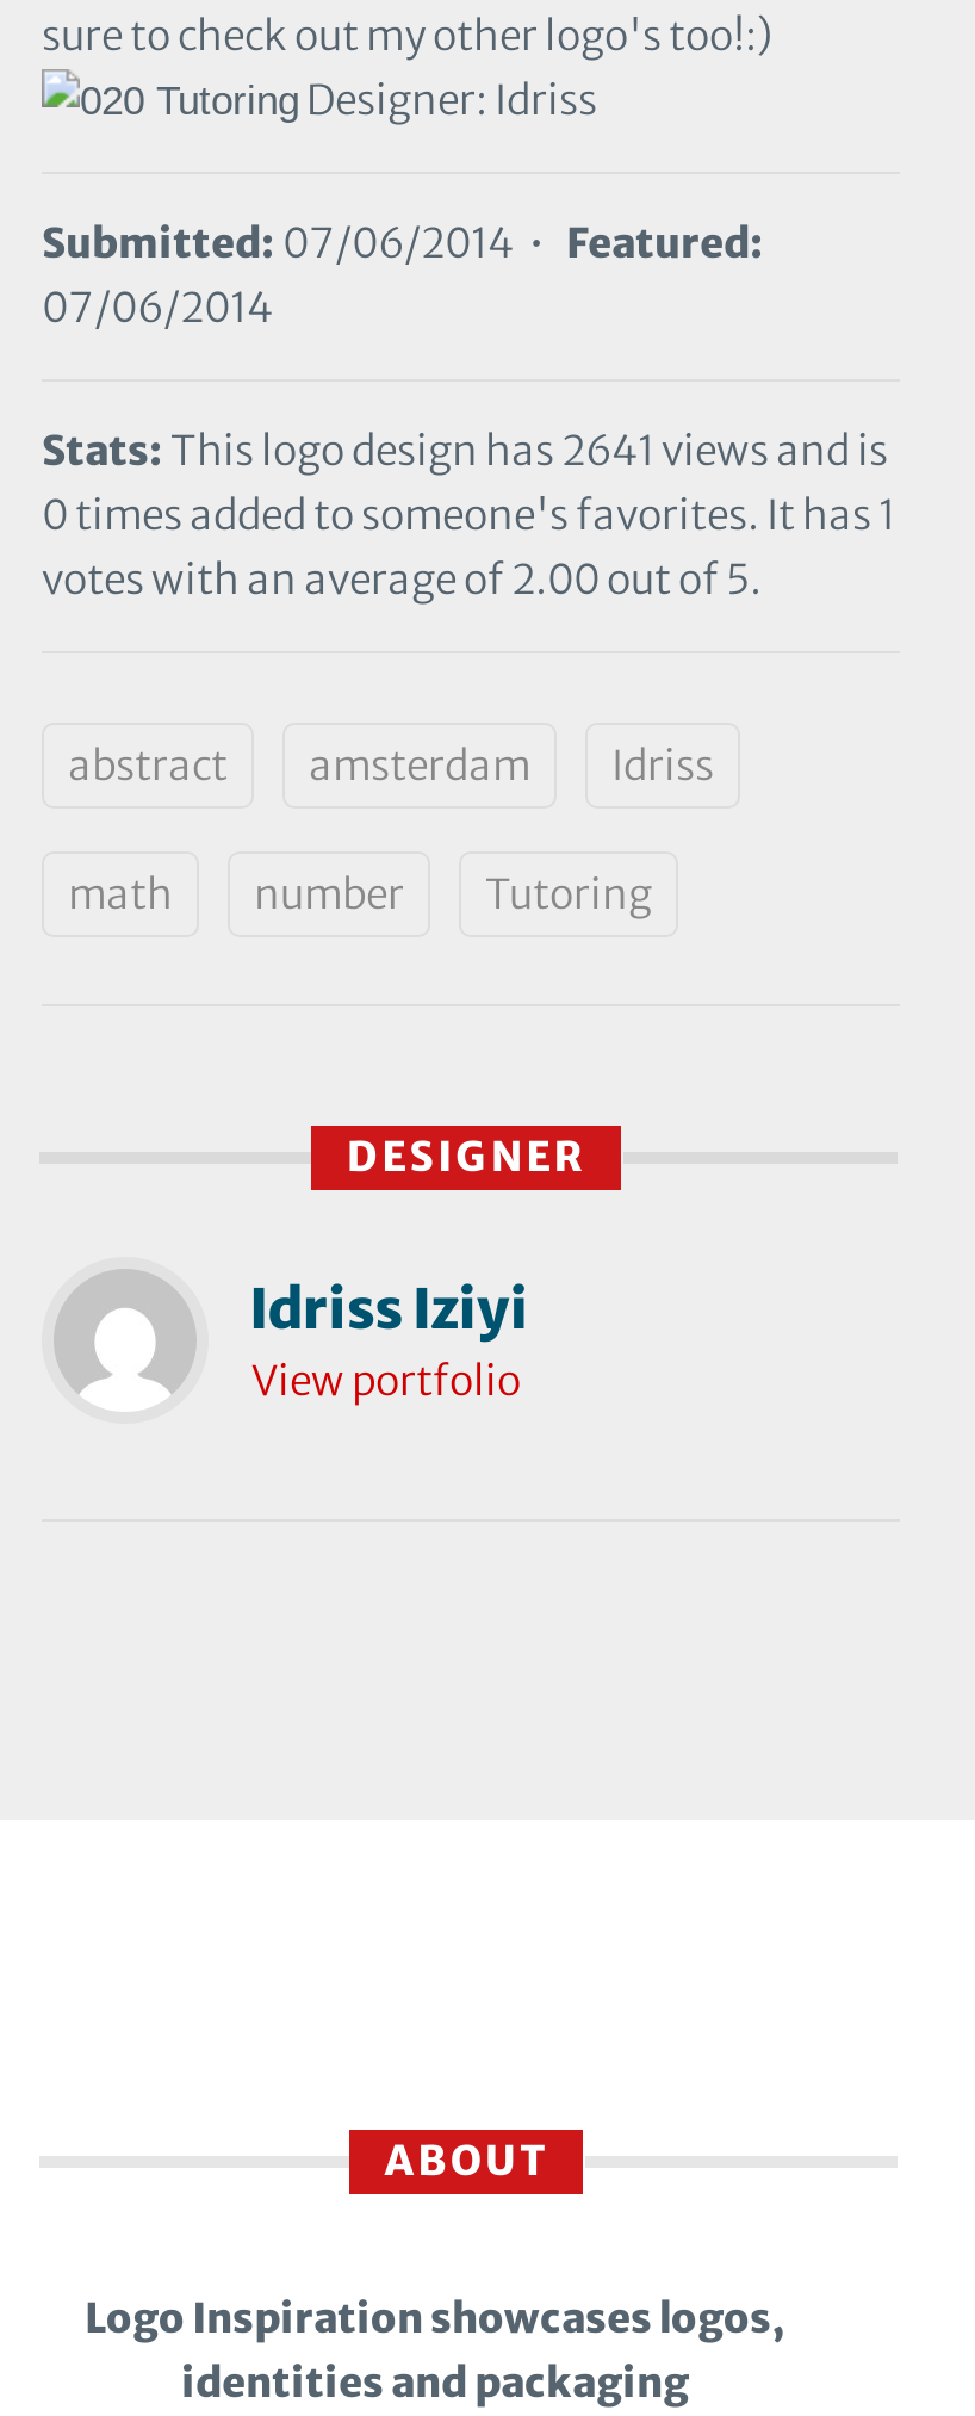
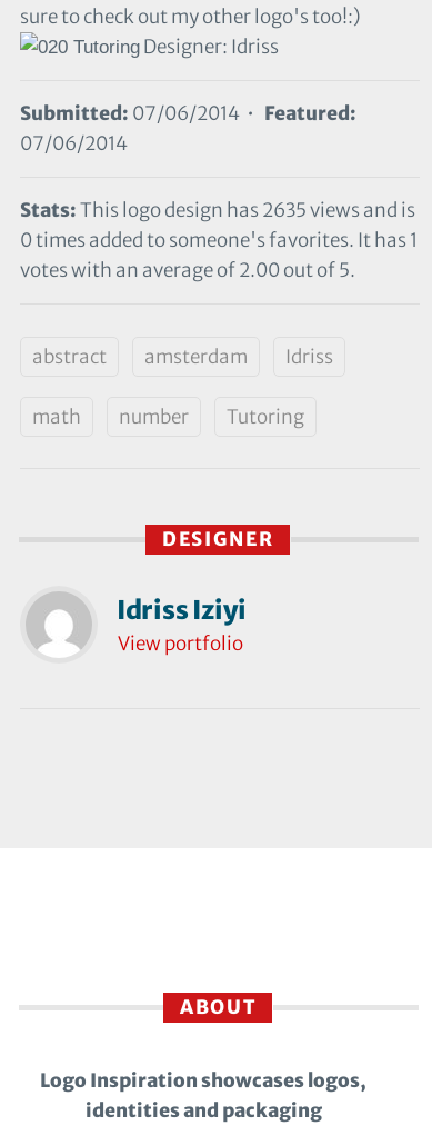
- Stats: This logo design has 2641 views and is
+ Stats: This logo design has 2635 views and is
